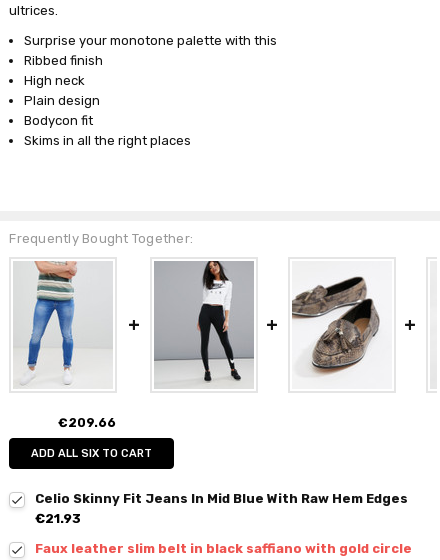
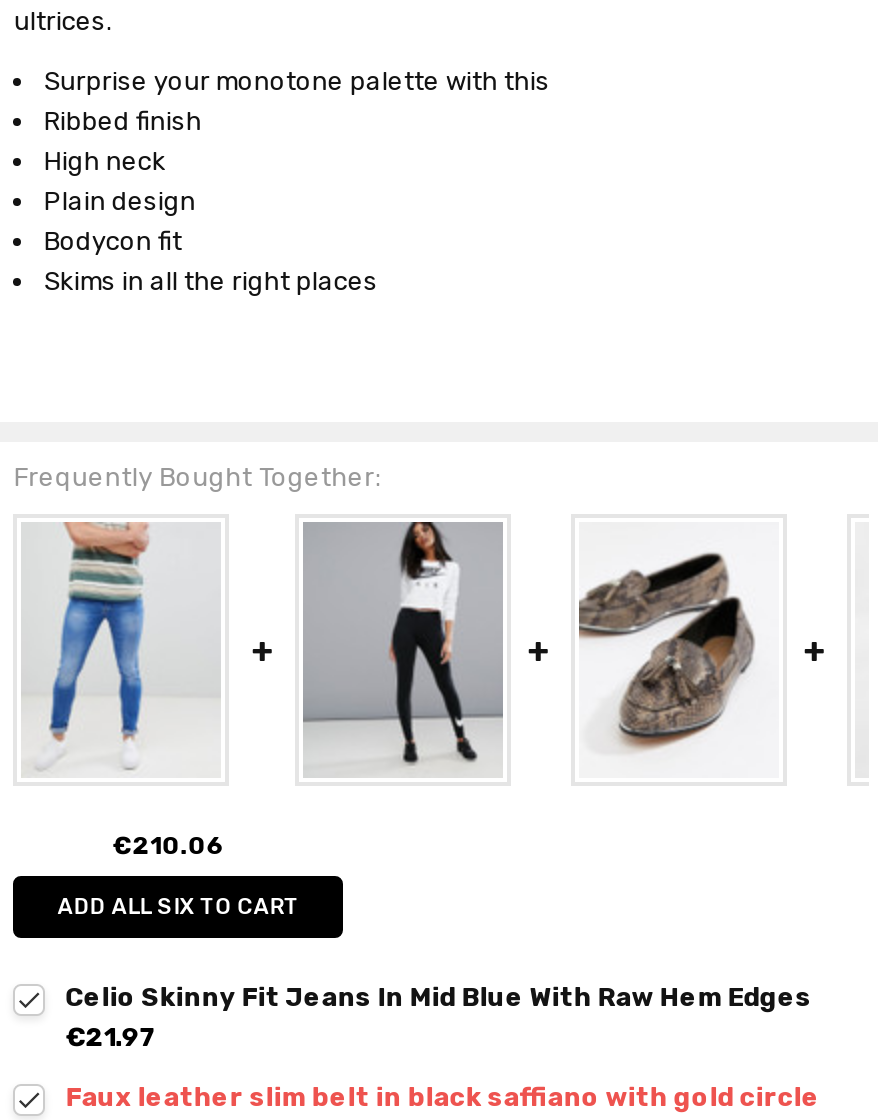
- €209.66
+ €210.06

- €21.93
+ €21.97
